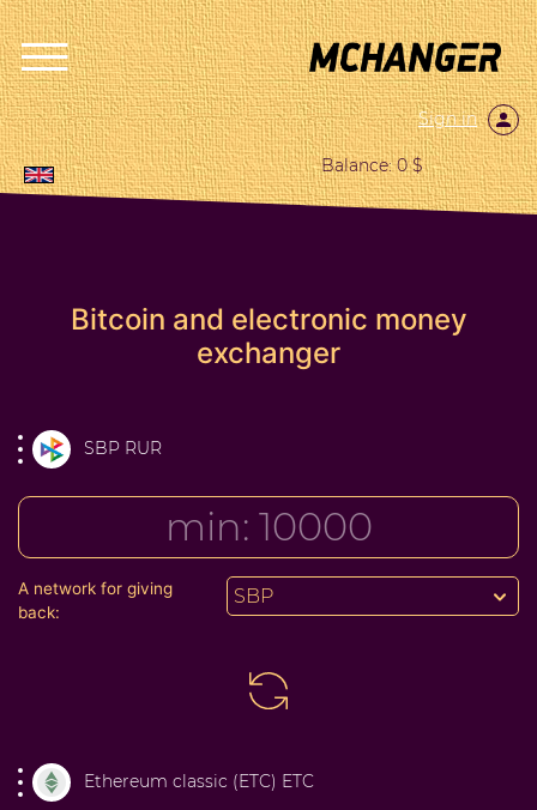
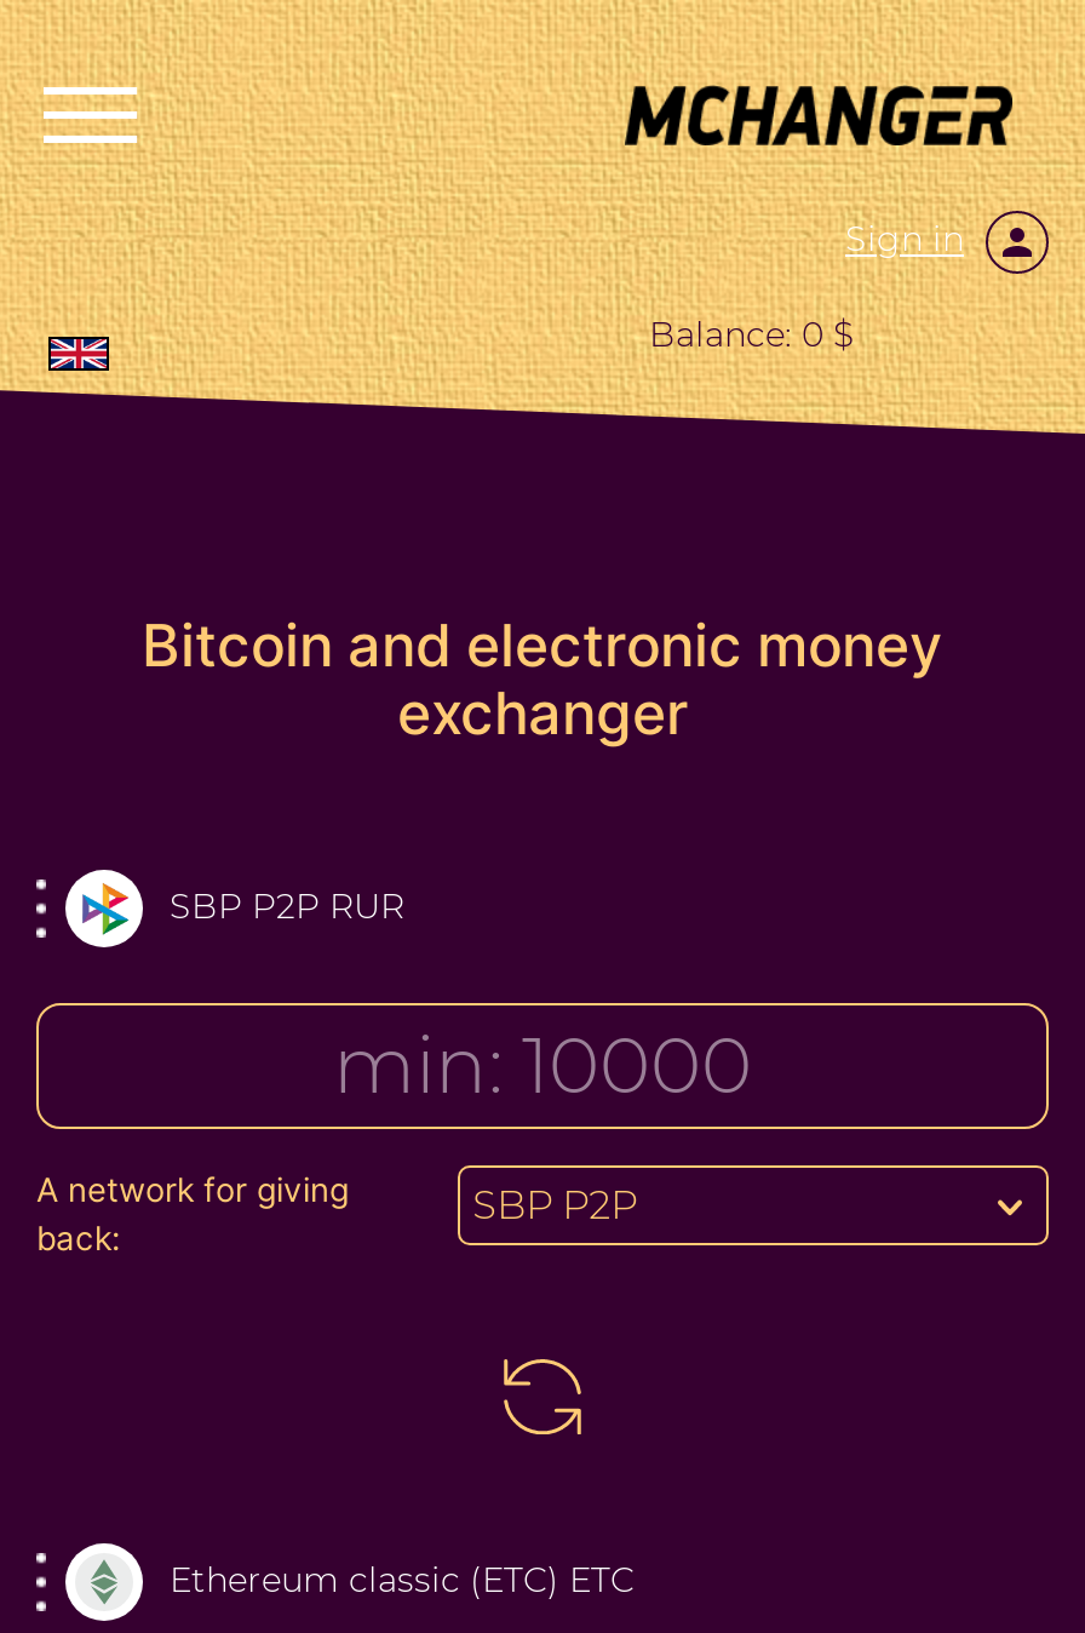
- SBP RUR
+ SBP P2P RUR

- SBP
+ SBP P2P
